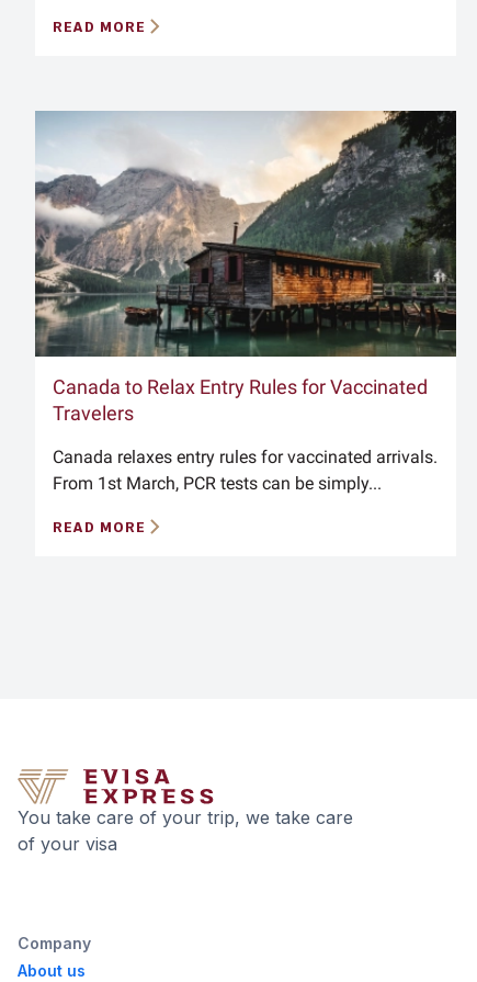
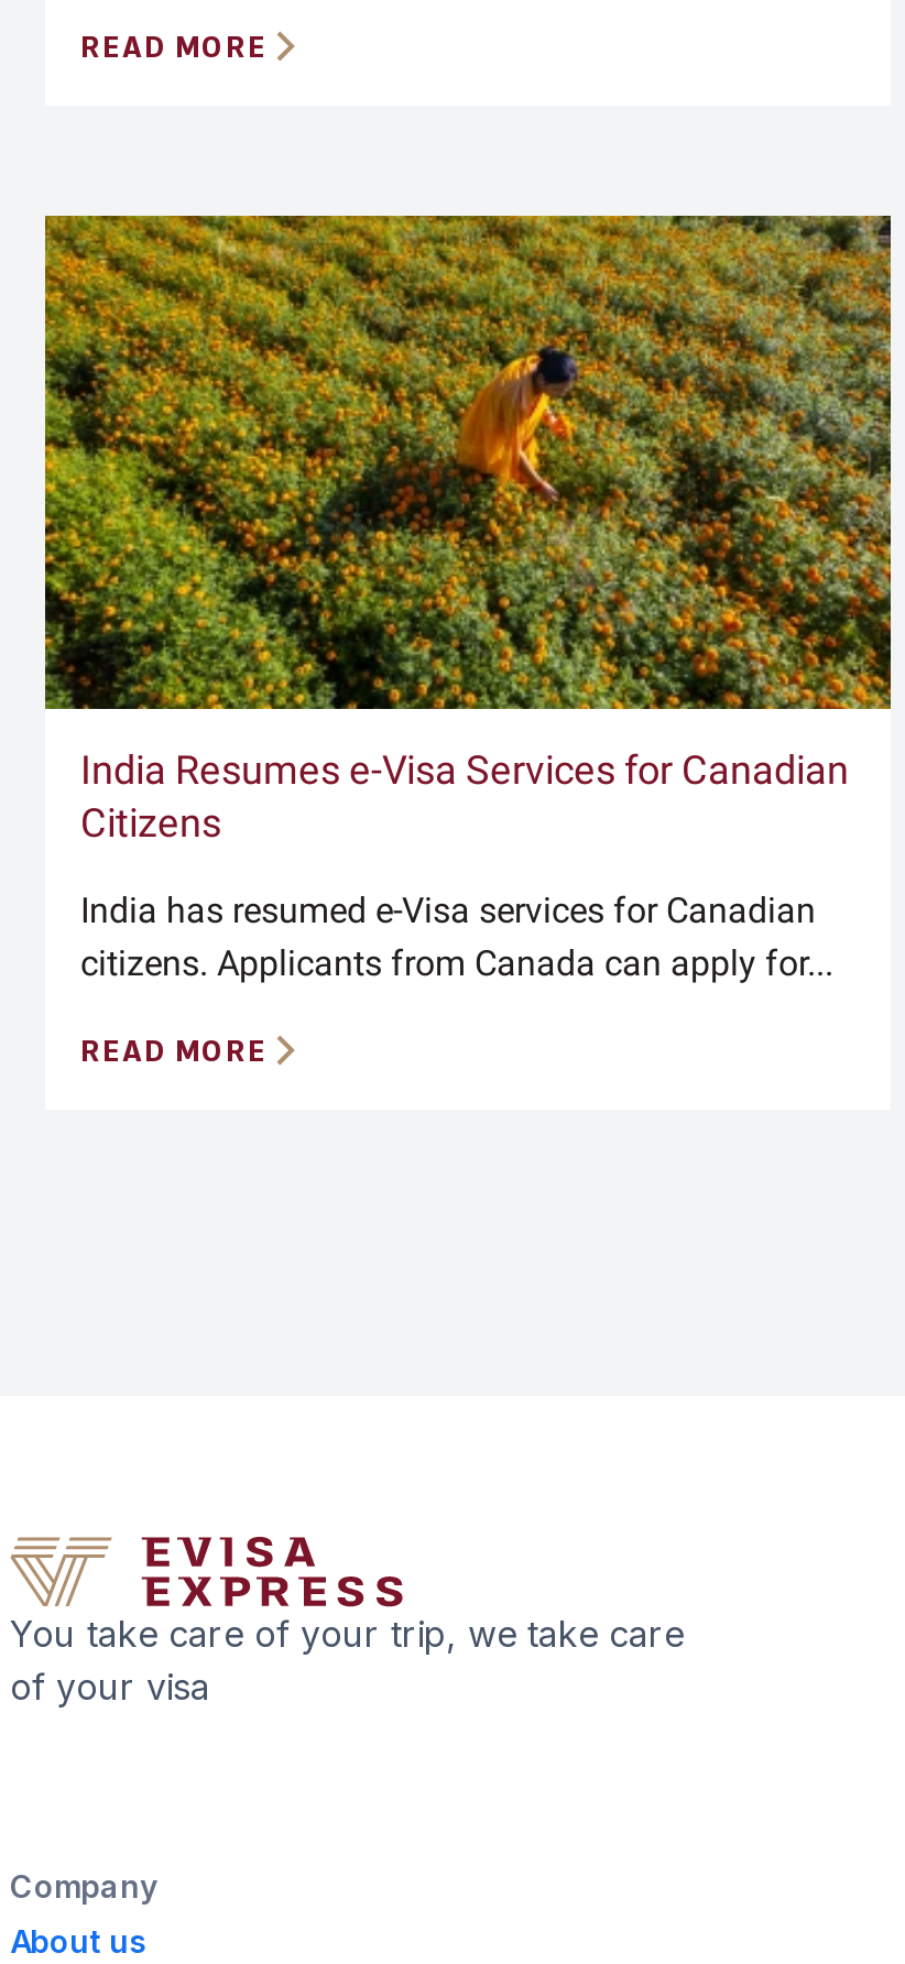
- [image]
- Canada to Relax Entry Rules for Vaccinated
- Travelers
+ [image]
+ India Resumes e-Visa Services for Canadian
+ Citizens

- Canada relaxes entry rules for vaccinated arrivals.
- From 1st March, PCR tests can be simply...
+ India has resumed e-Visa services for Canadian
+ citizens. Applicants from Canada can apply for...
